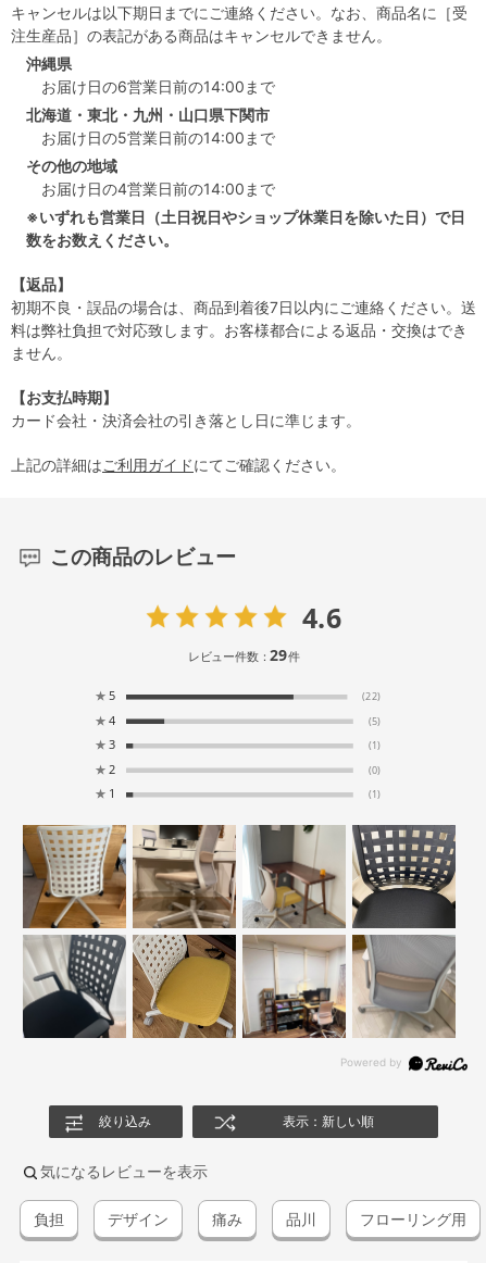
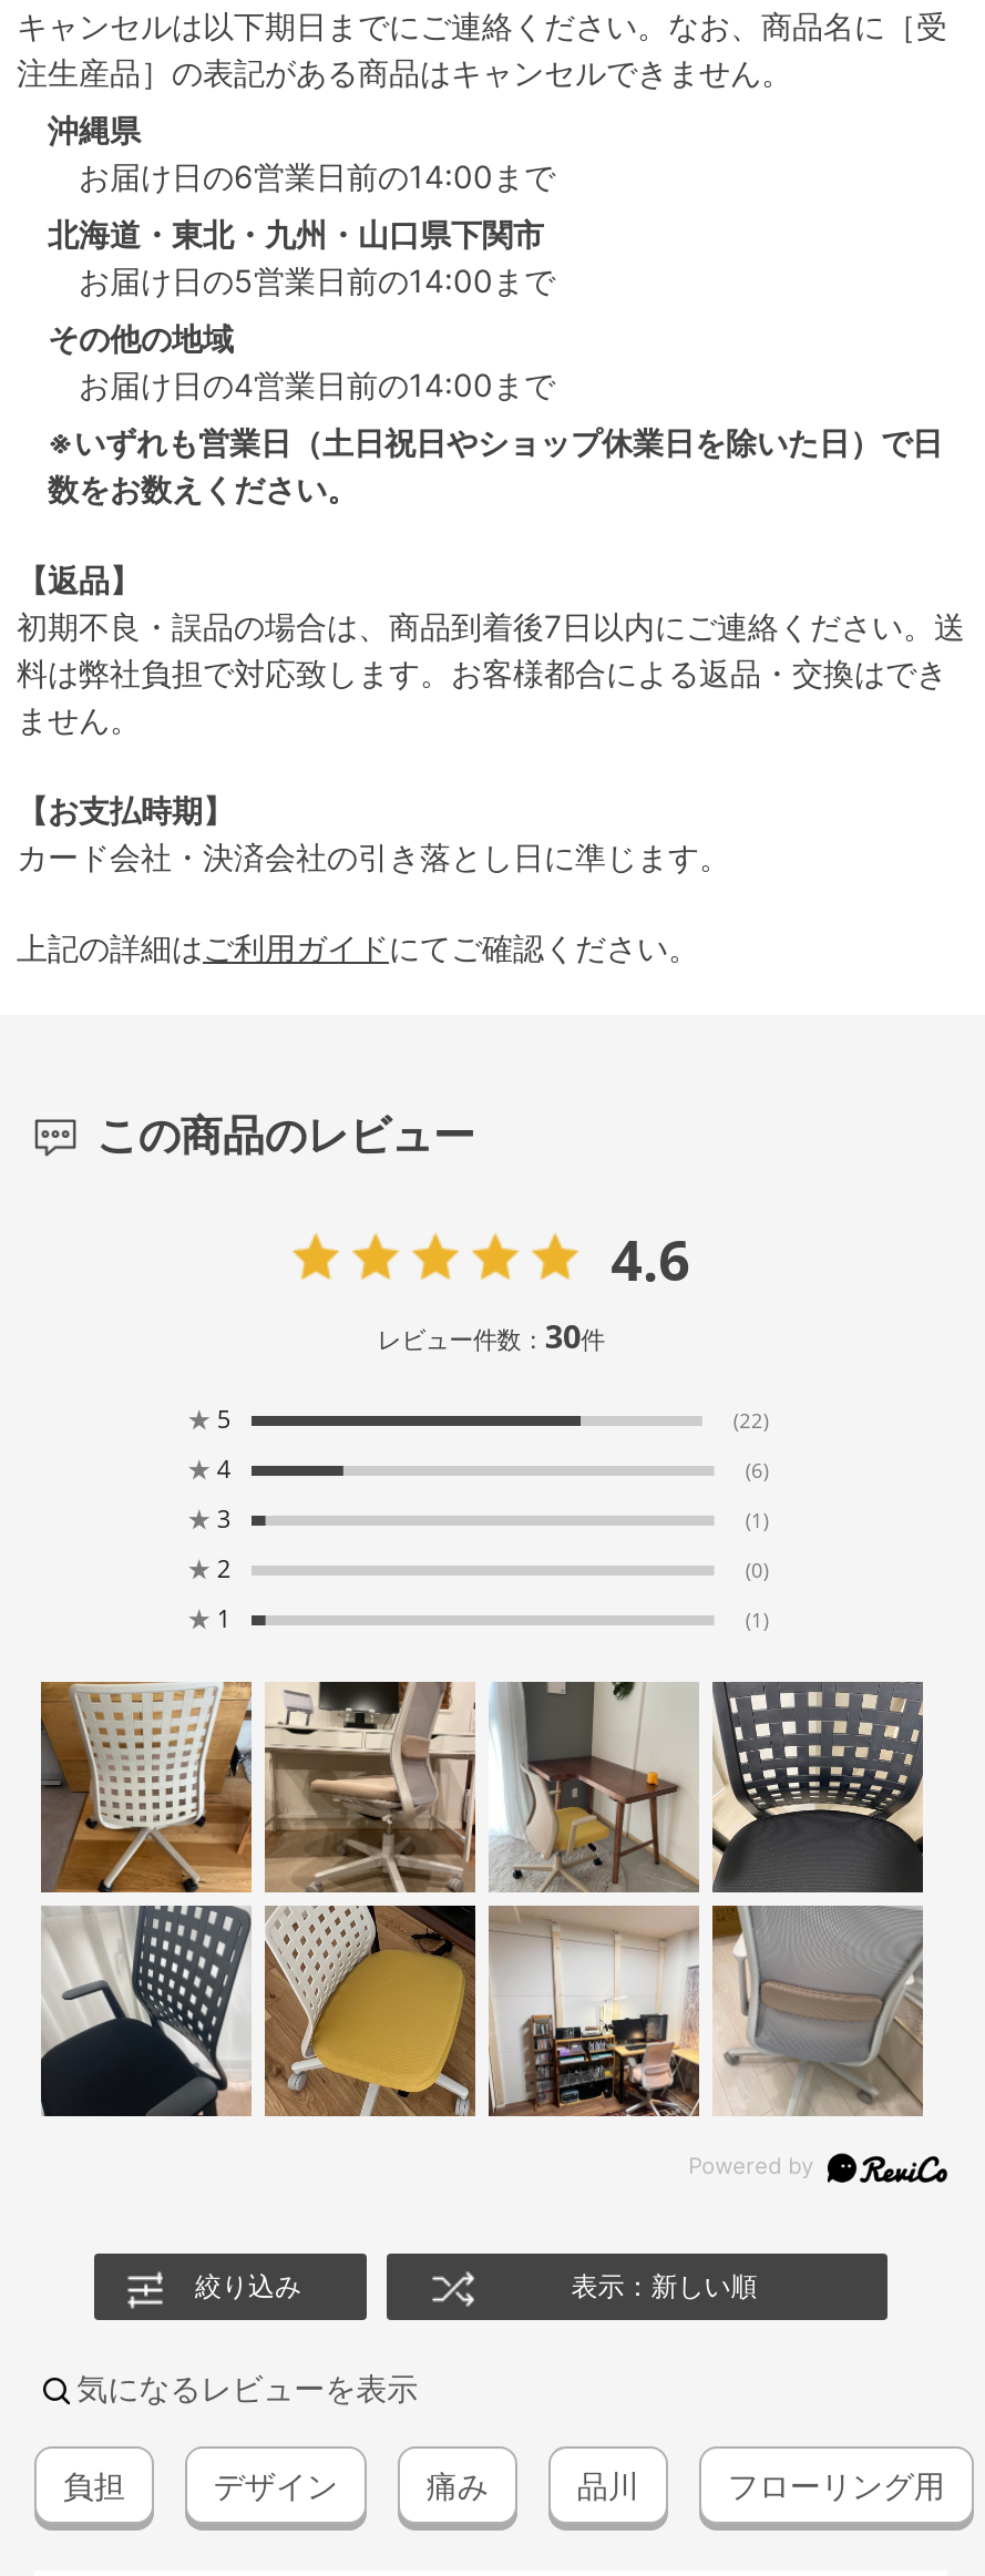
- レビュー件数：29件
+ レビュー件数：30件

- (5)
+ (6)
